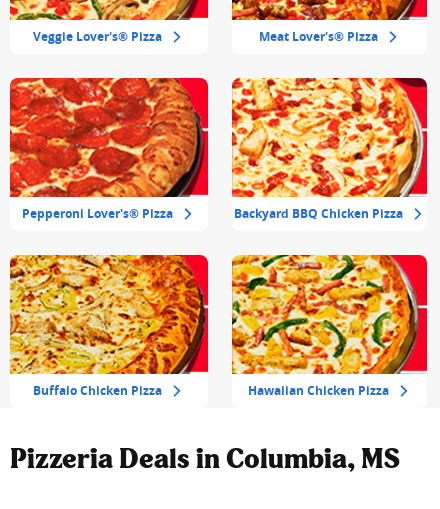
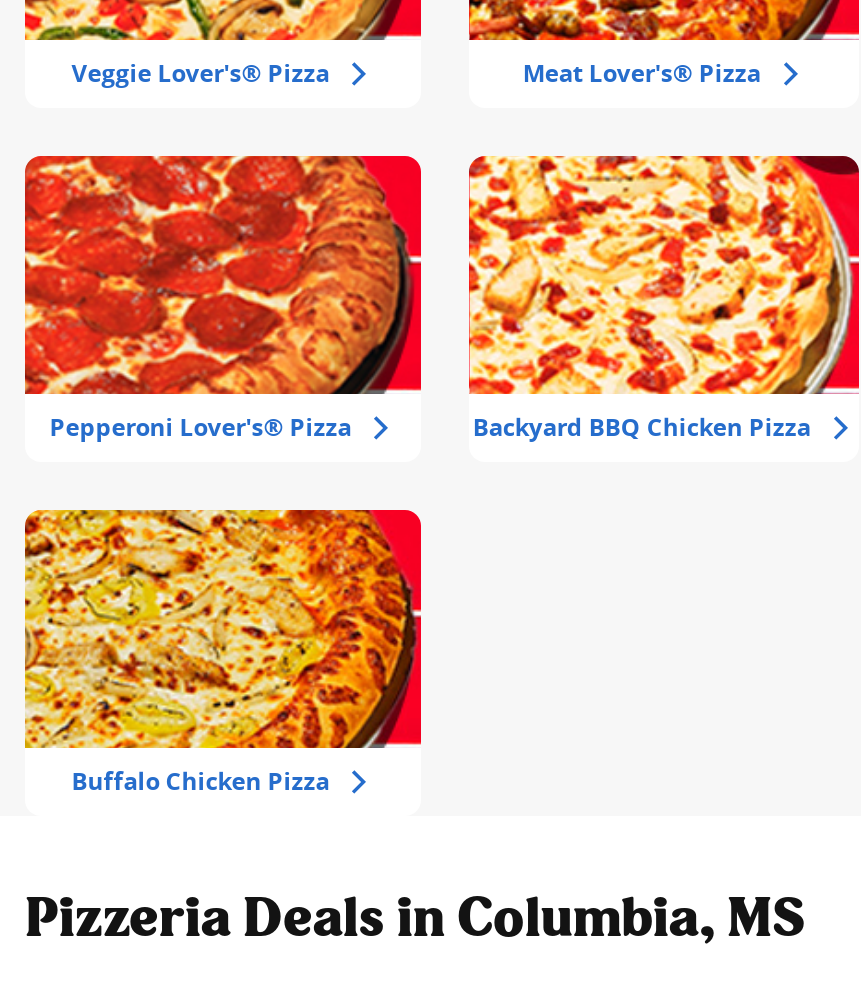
- [image]
- Hawaiian Chicken Pizza
